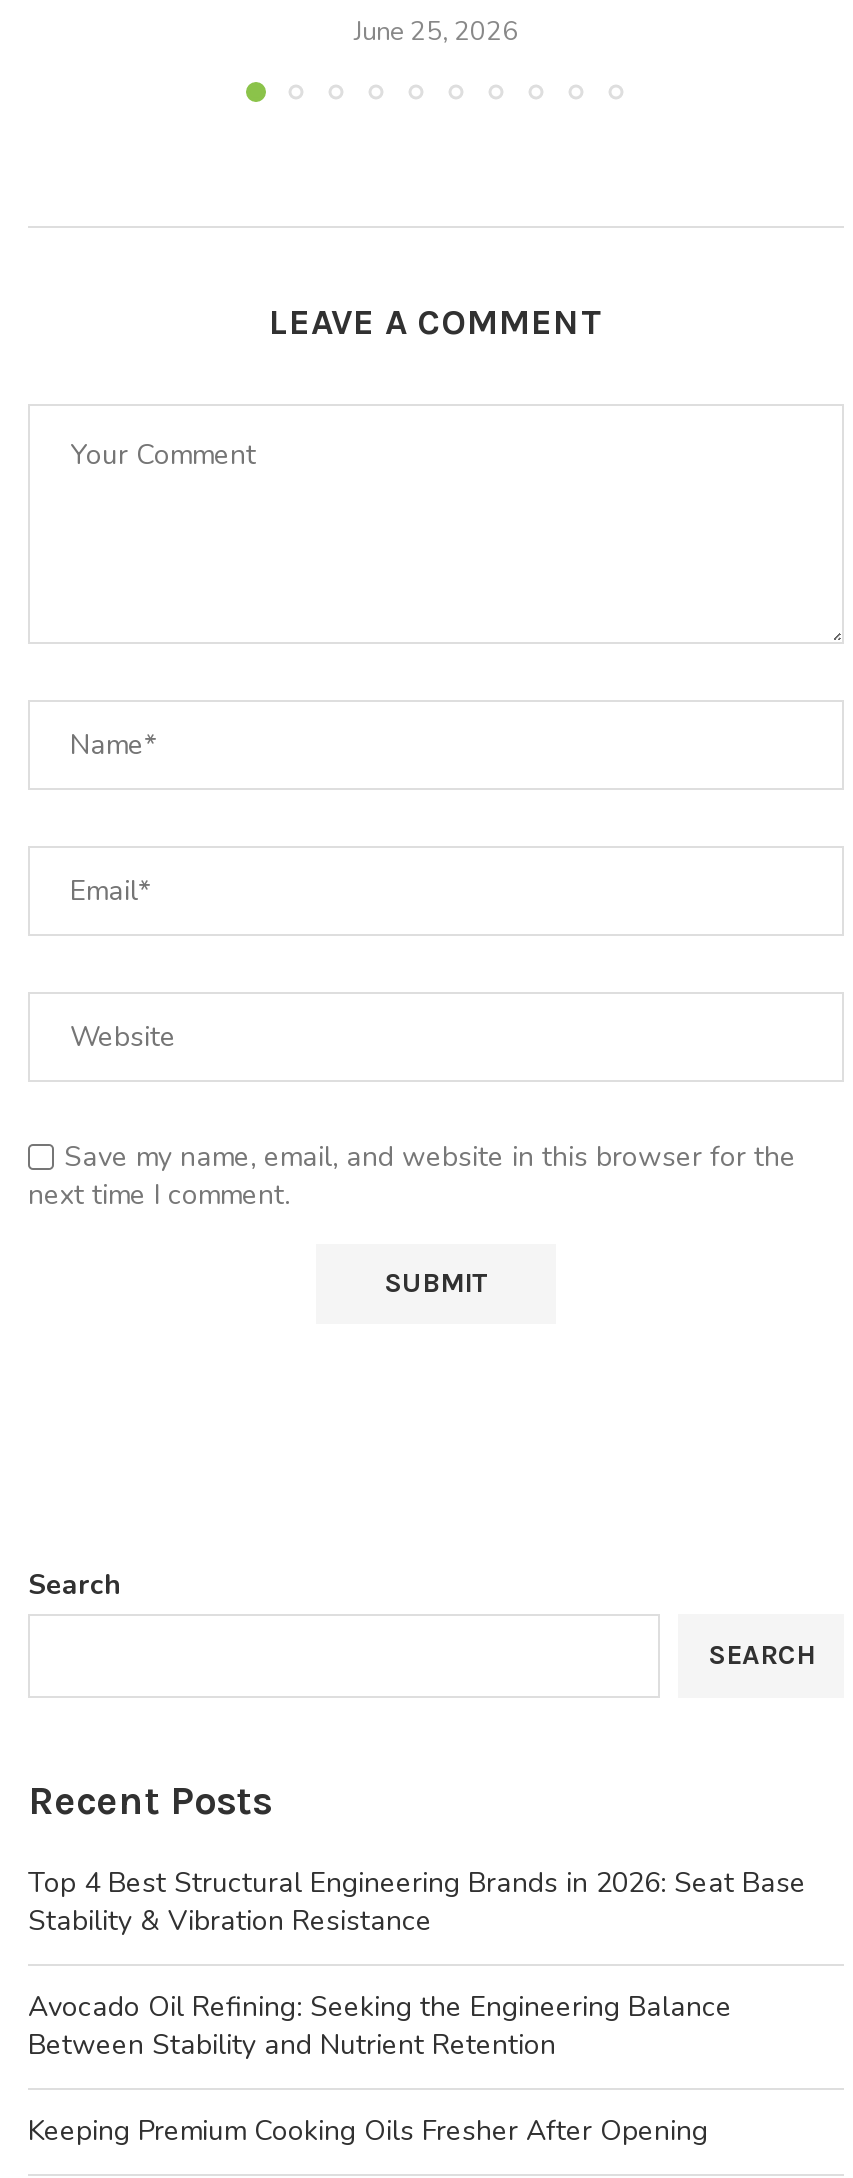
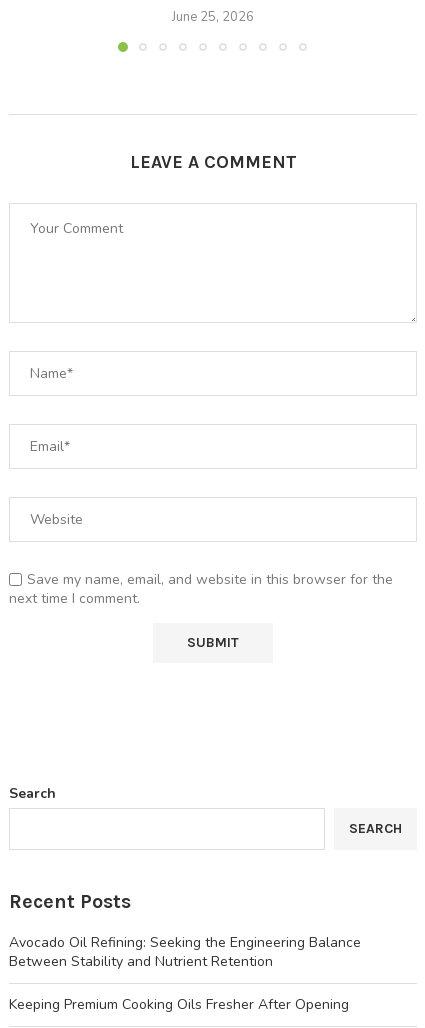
- Top 4 Best Structural Engineering Brands in 2026: Seat Base
- Stability & Vibration Resistance
